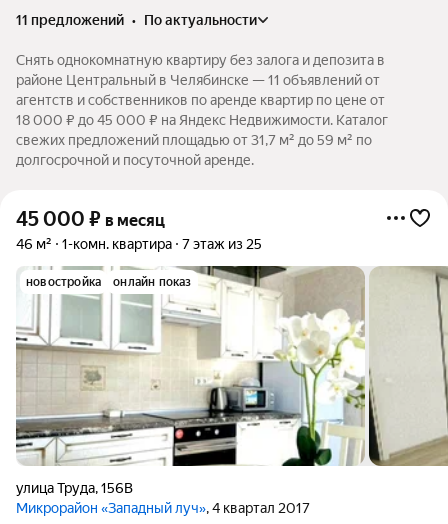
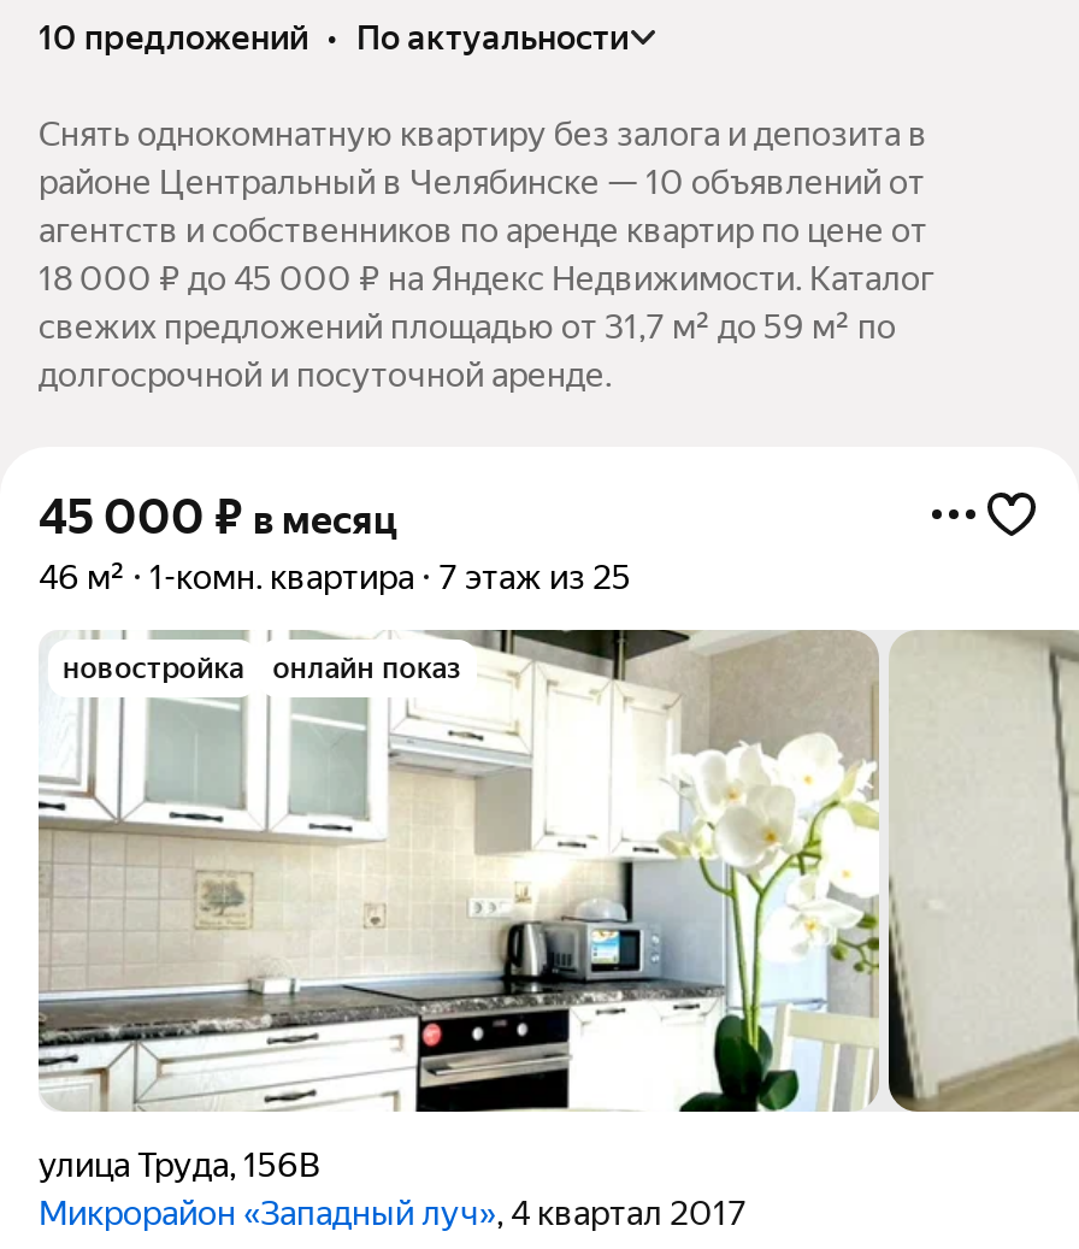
- 11 предложений • по актуальности
+ 10 предложений • по актуальности

- районе Центральный в Челябинске — 11 объявлений от
+ районе Центральный в Челябинске — 10 объявлений от
